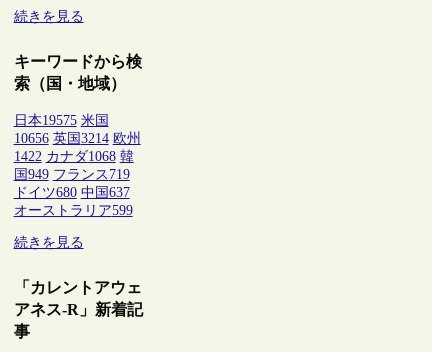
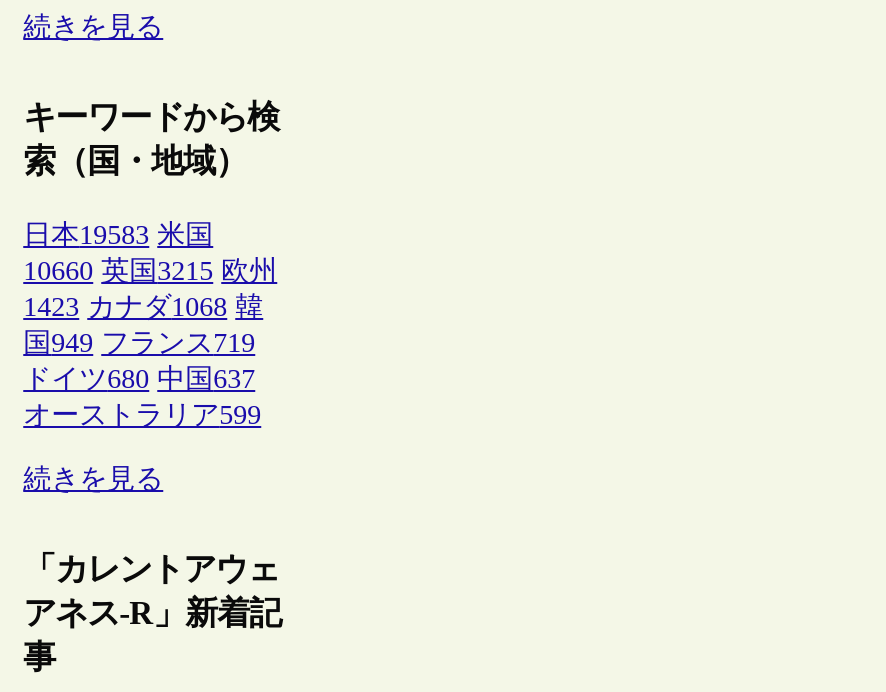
- 日本19575 米国
+ 日本19583 米国

- 10656 英国3214 欧州
+ 10660 英国3215 欧州

- 1422 カナダ1068 韓
+ 1423 カナダ1068 韓
